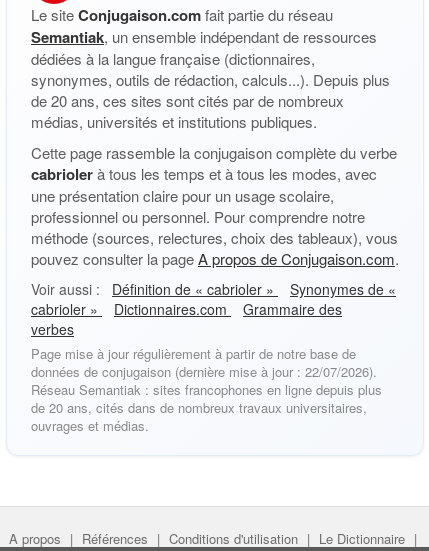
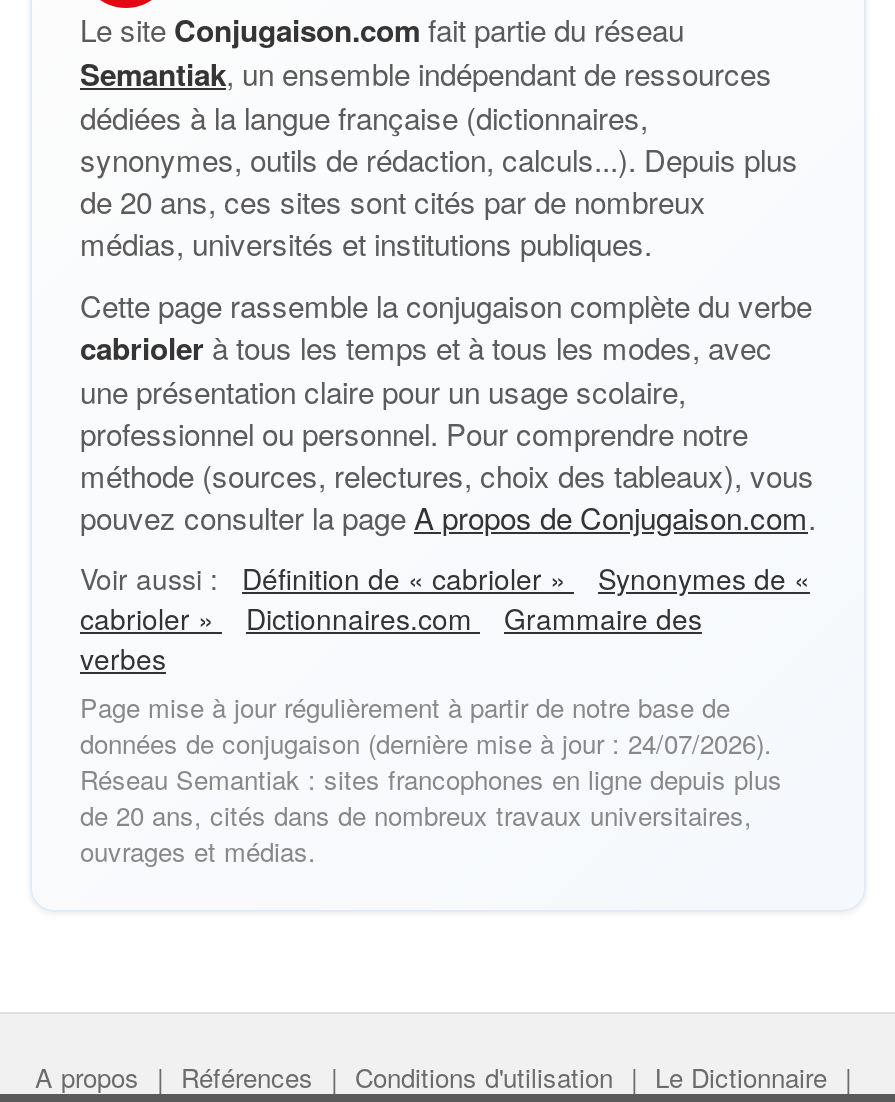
- données de conjugaison (dernière mise à jour : 22/07/2026).
+ données de conjugaison (dernière mise à jour : 24/07/2026).
